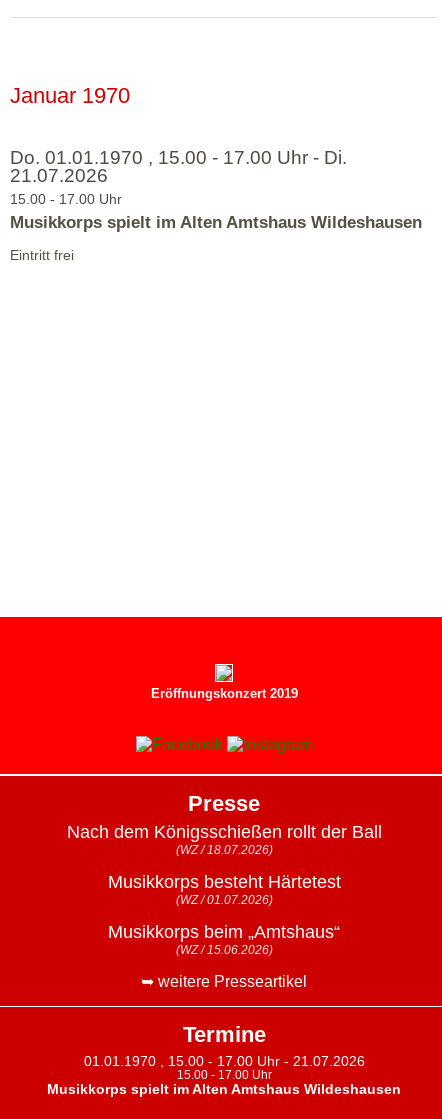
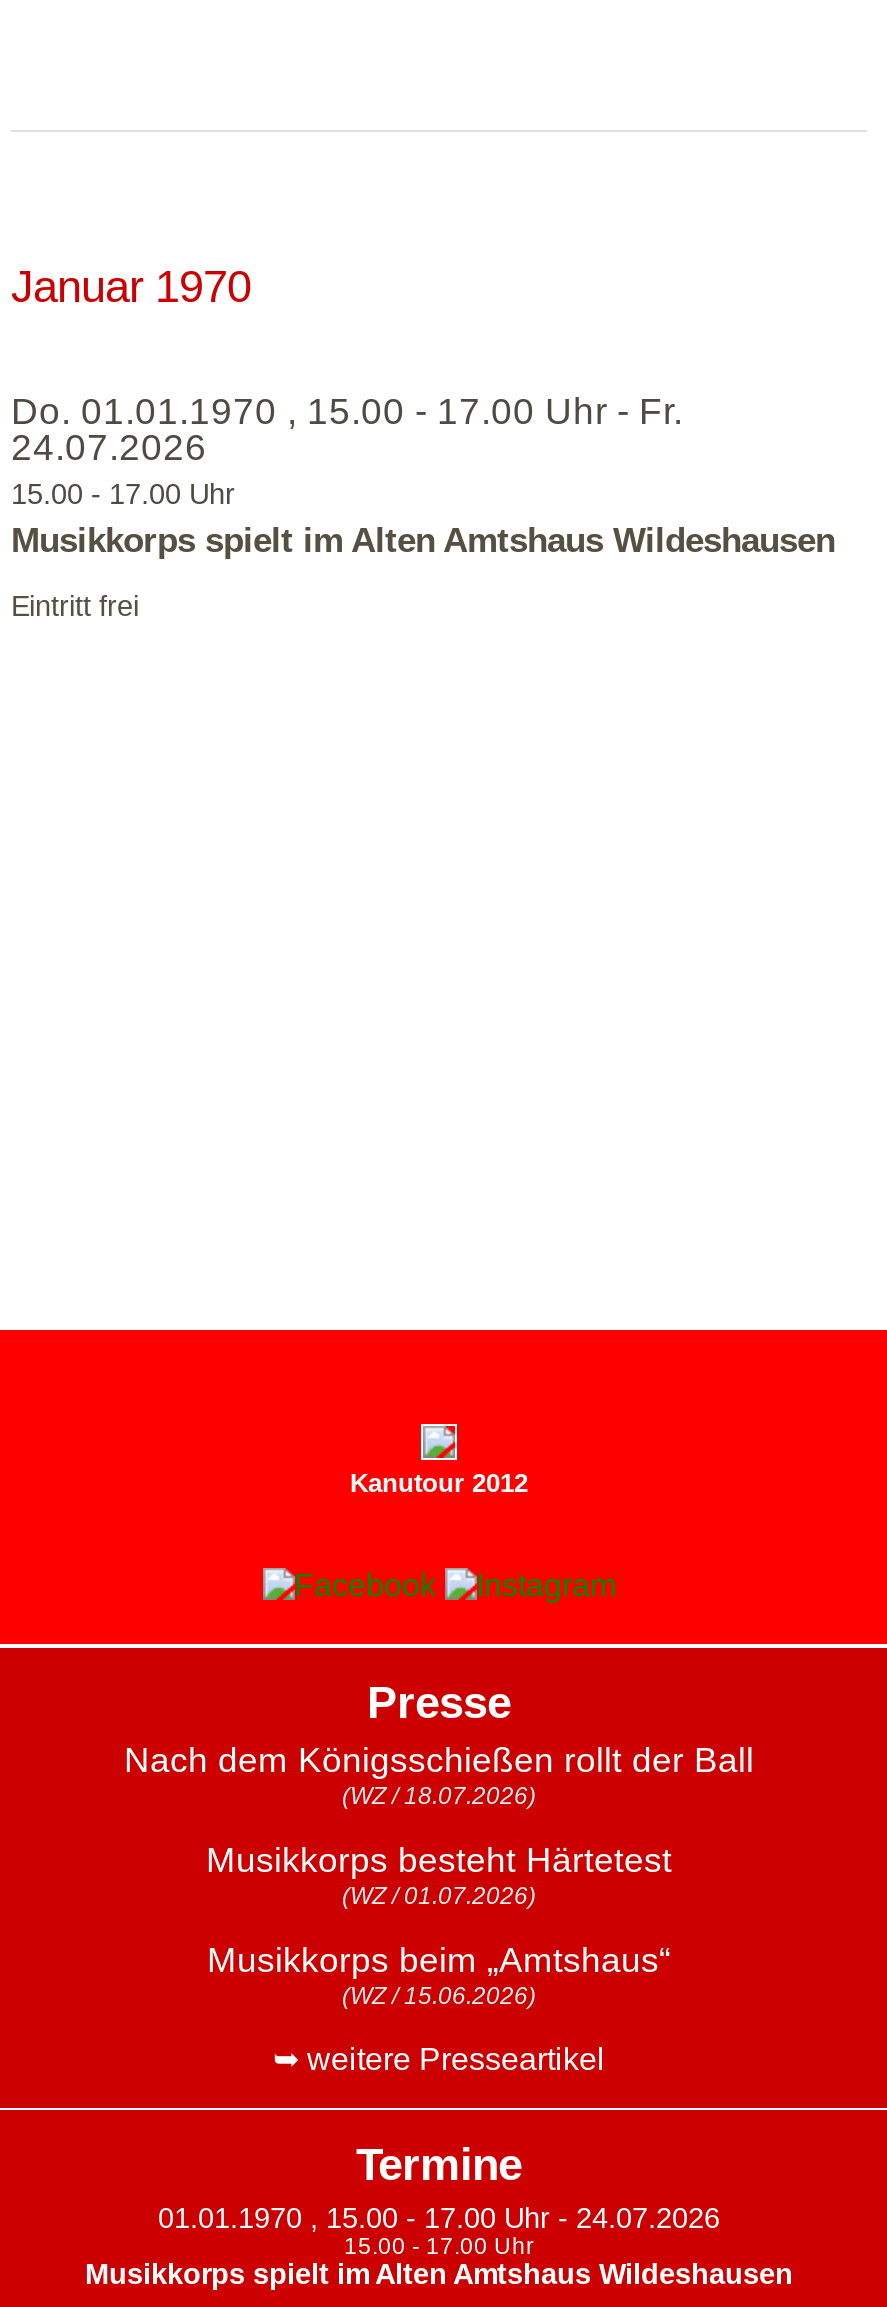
- Do. 01.01.1970 , 15.00 - 17.00 Uhr - Di.
+ Do. 01.01.1970 , 15.00 - 17.00 Uhr - Fr.

- 21.07.2026
+ 24.07.2026

- Eröffnungskonzert 2019
+ Kanutour 2012

- 01.01.1970 , 15.00 - 17.00 Uhr - 21.07.2026
+ 01.01.1970 , 15.00 - 17.00 Uhr - 24.07.2026
